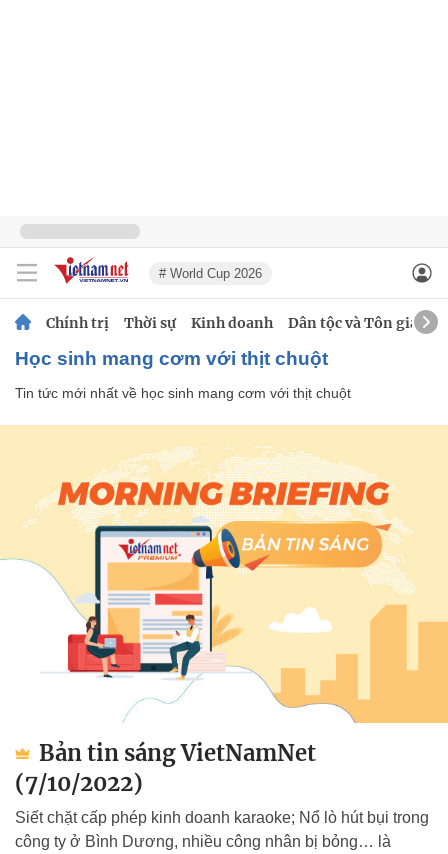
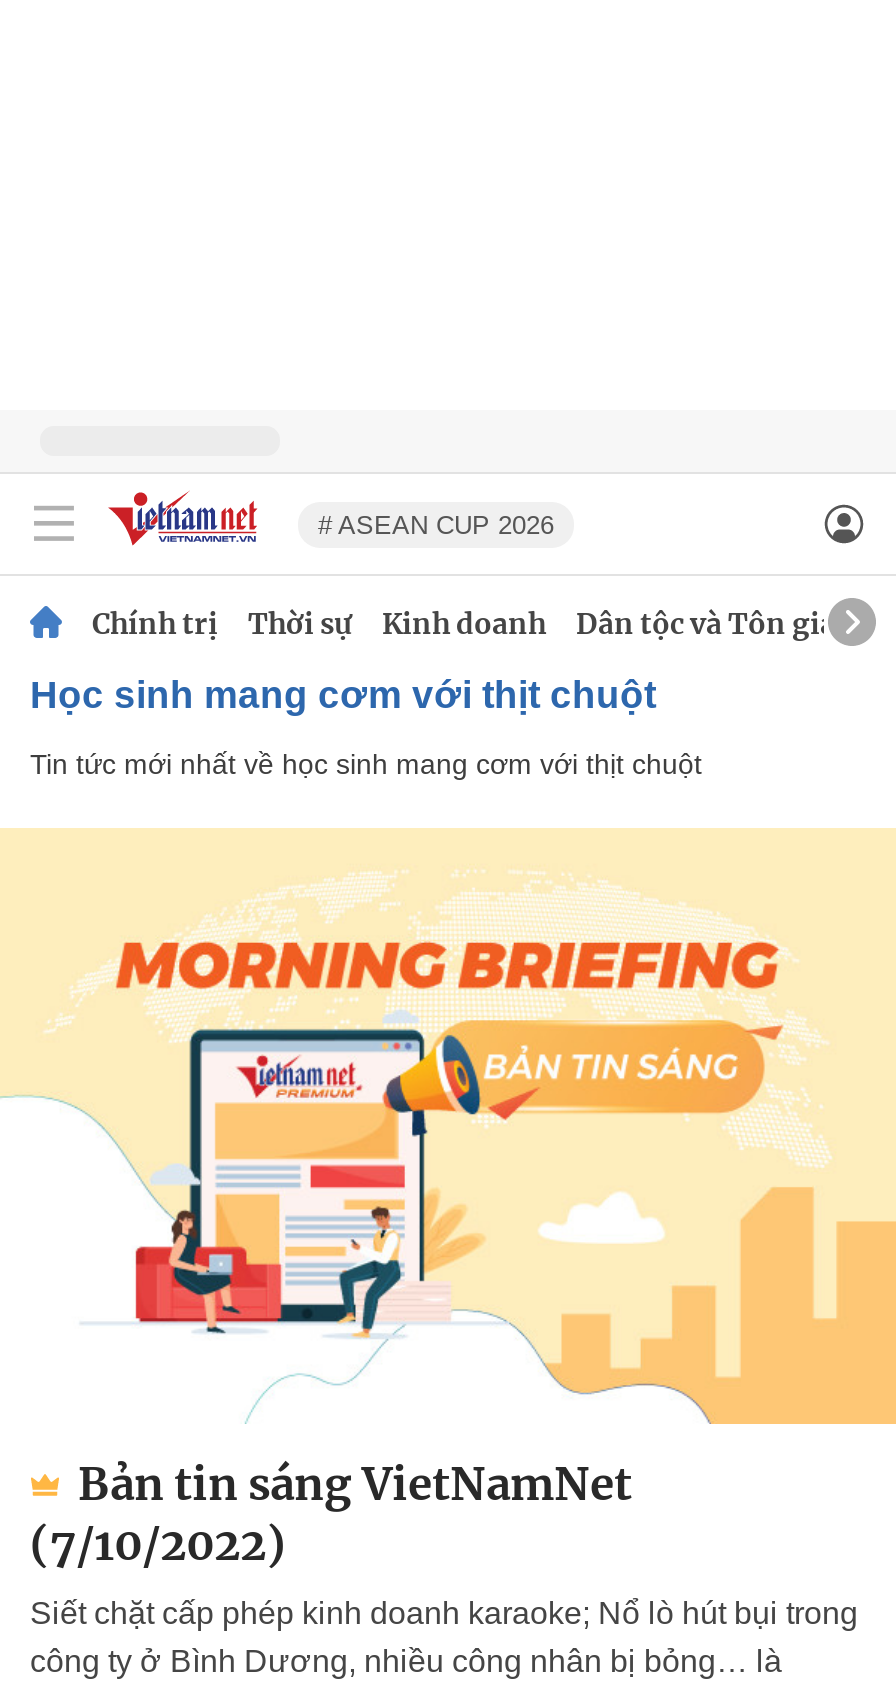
- # World Cup 2026
+ # ASEAN CUP 2026
